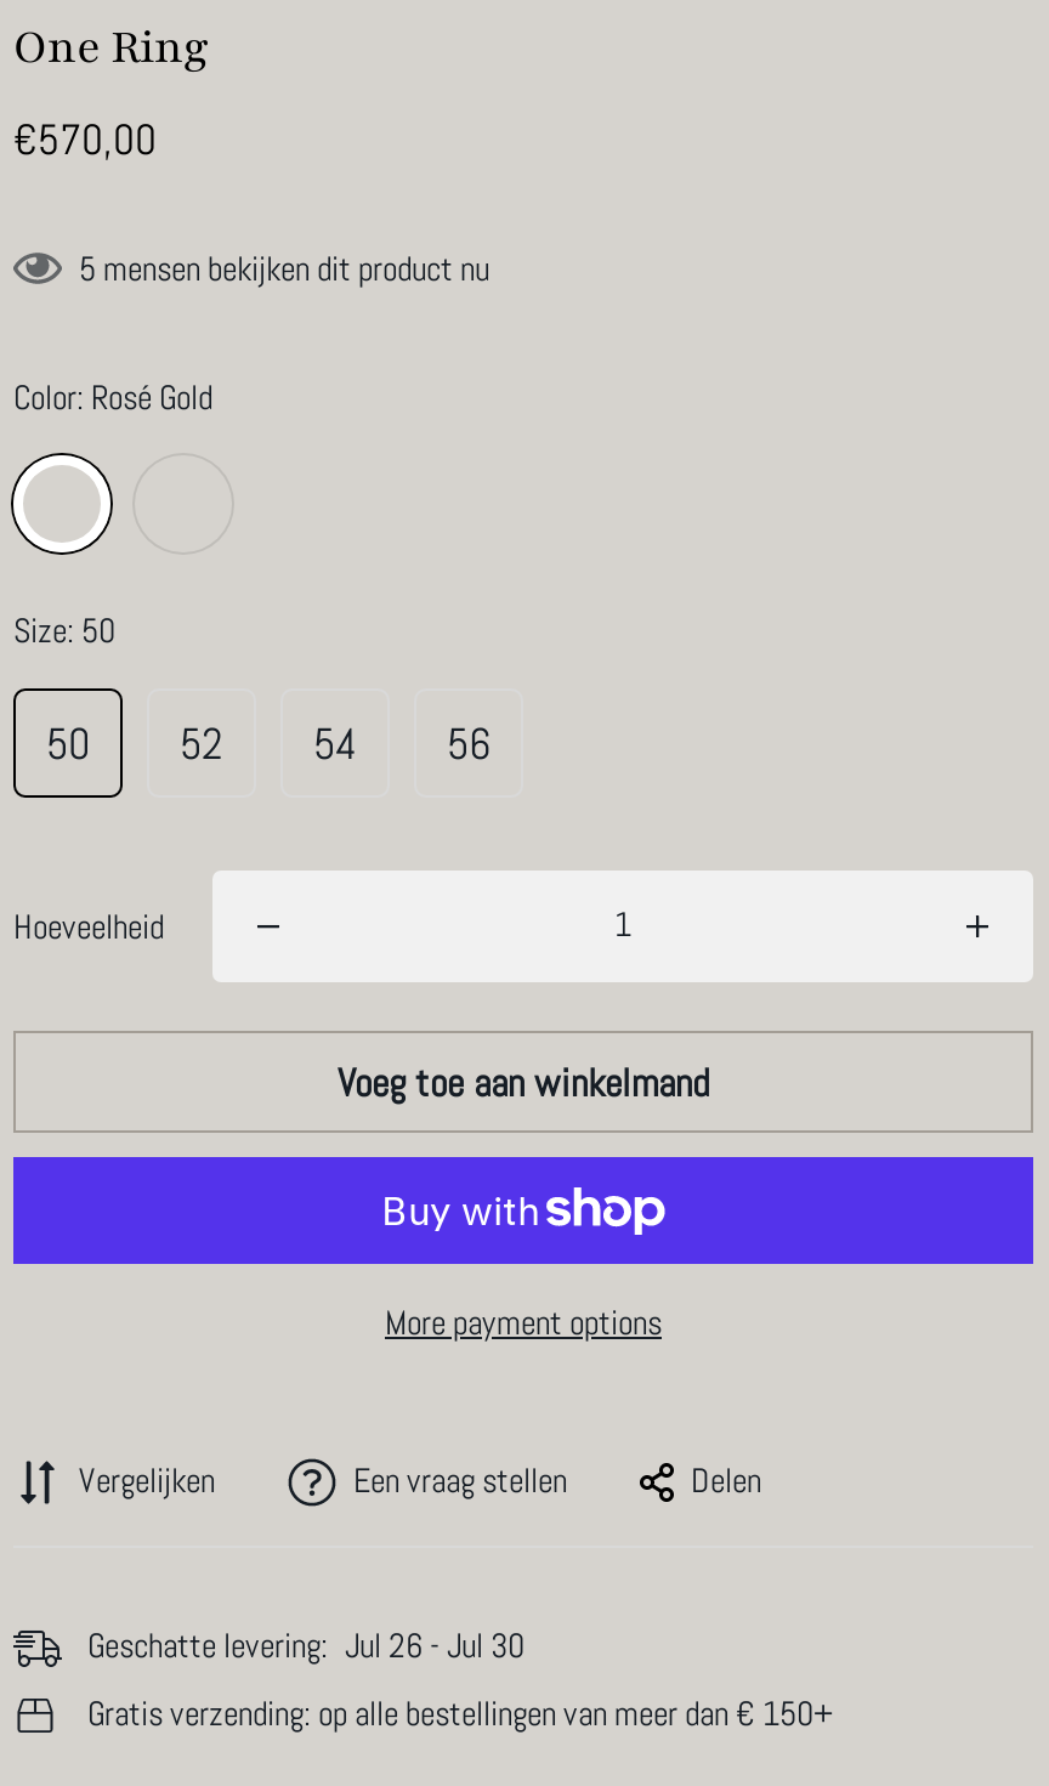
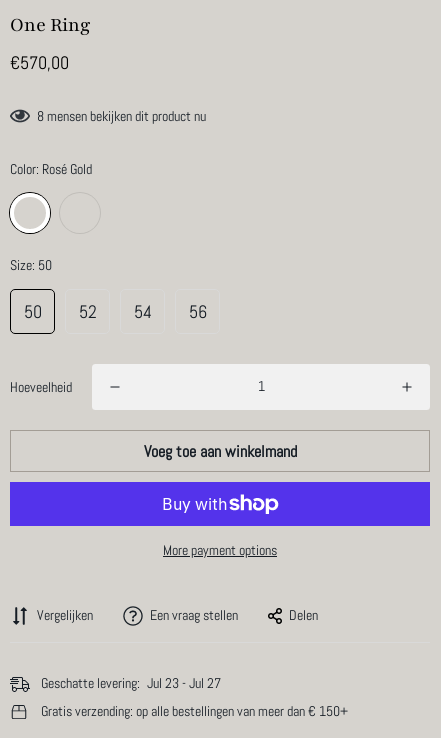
- 5 mensen bekijken dit product nu
+ 8 mensen bekijken dit product nu

- Geschatte levering: Jul 26 - Jul 30
+ Geschatte levering: Jul 23 - Jul 27
